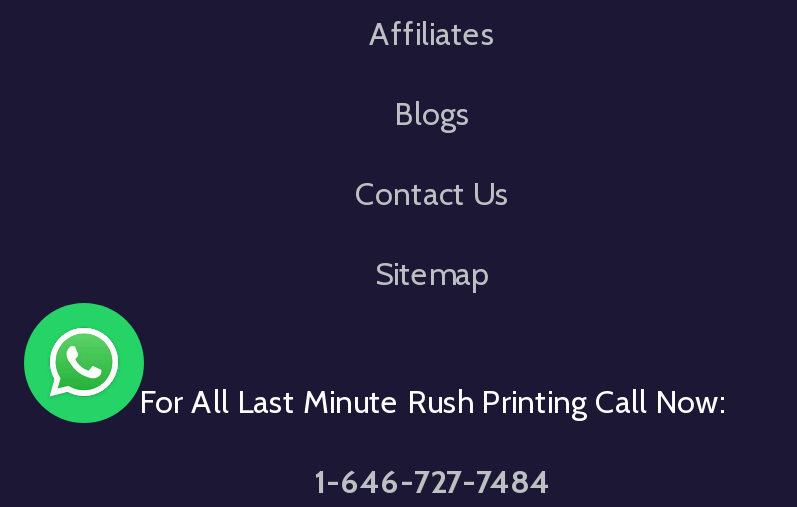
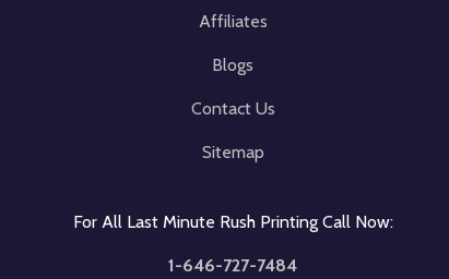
- [image]
